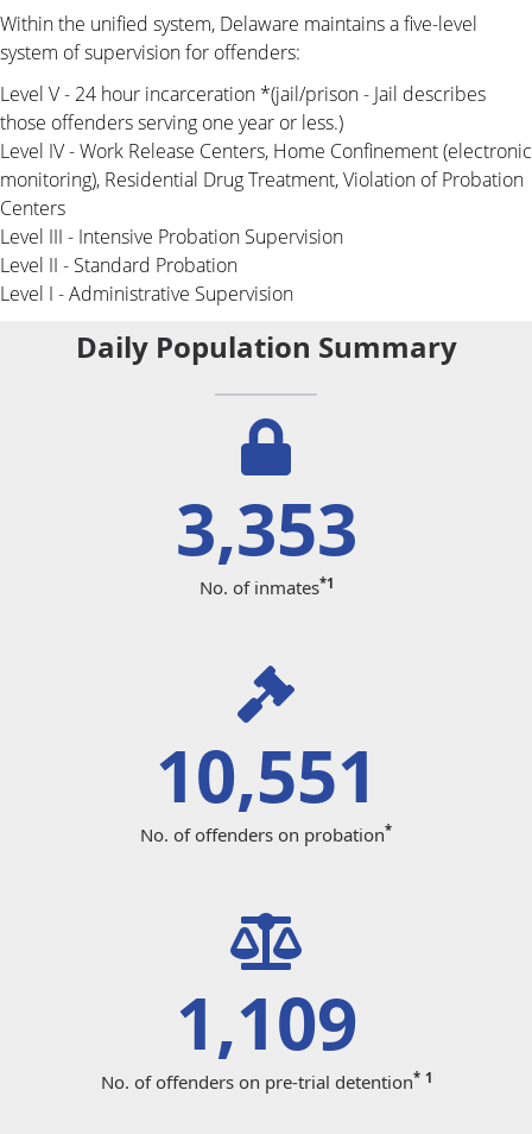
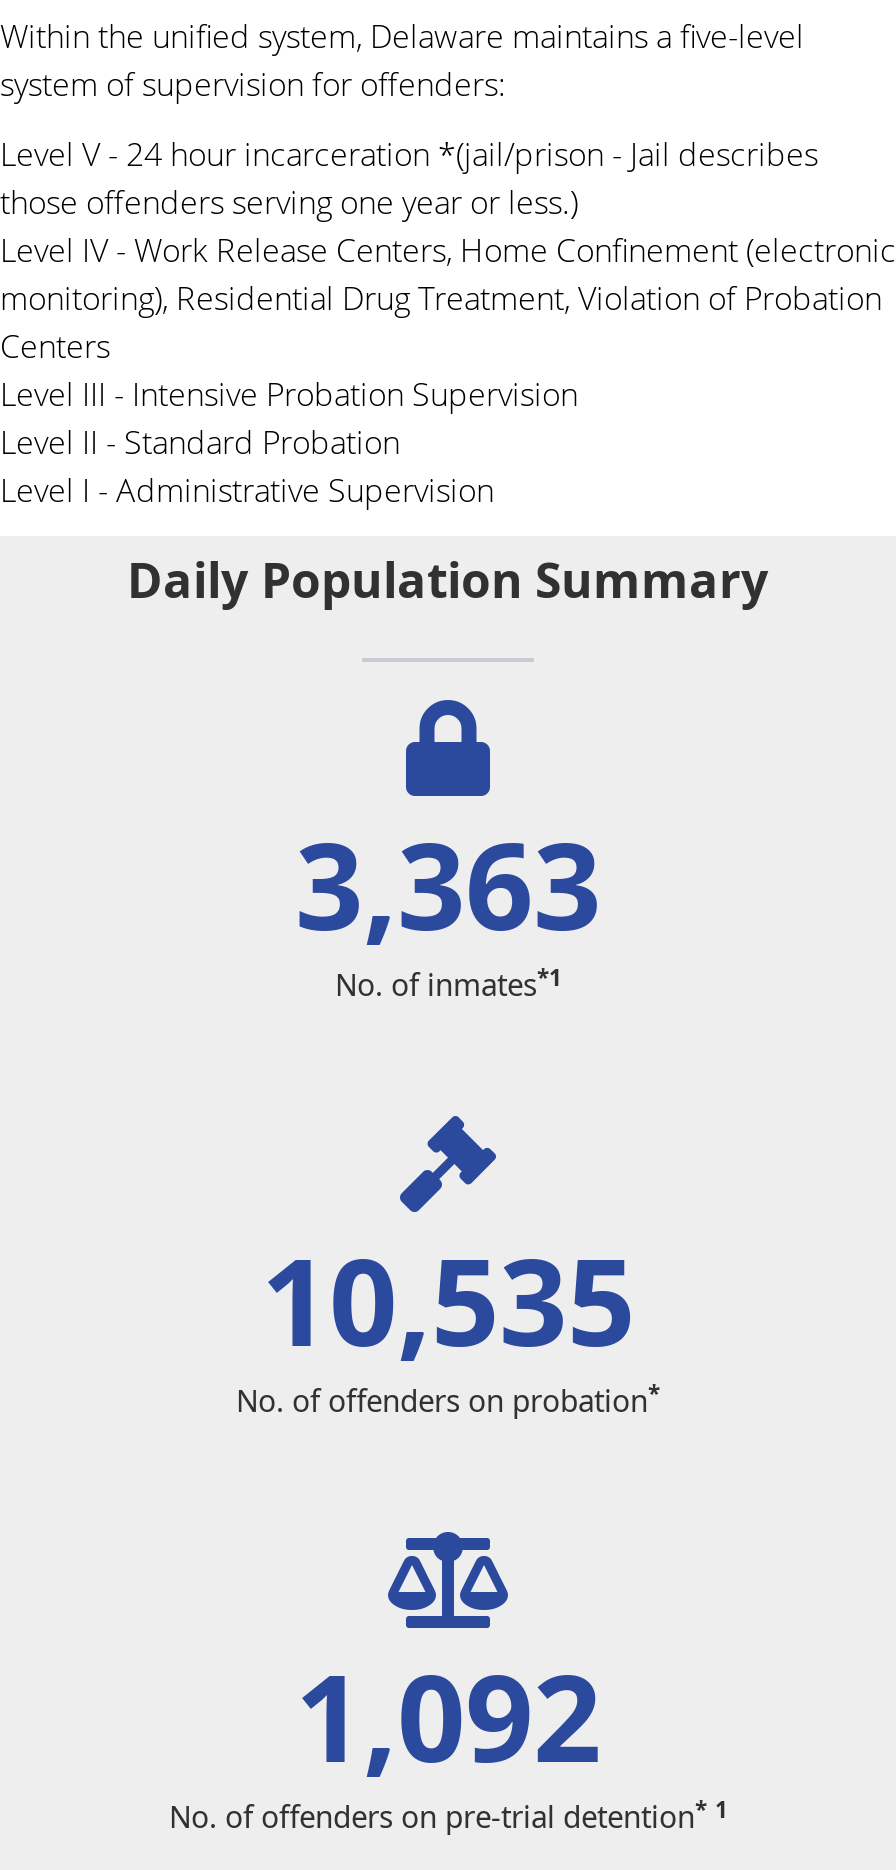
- 3,353
+ 3,363

- 10,551
+ 10,535

- 1,109
+ 1,092
